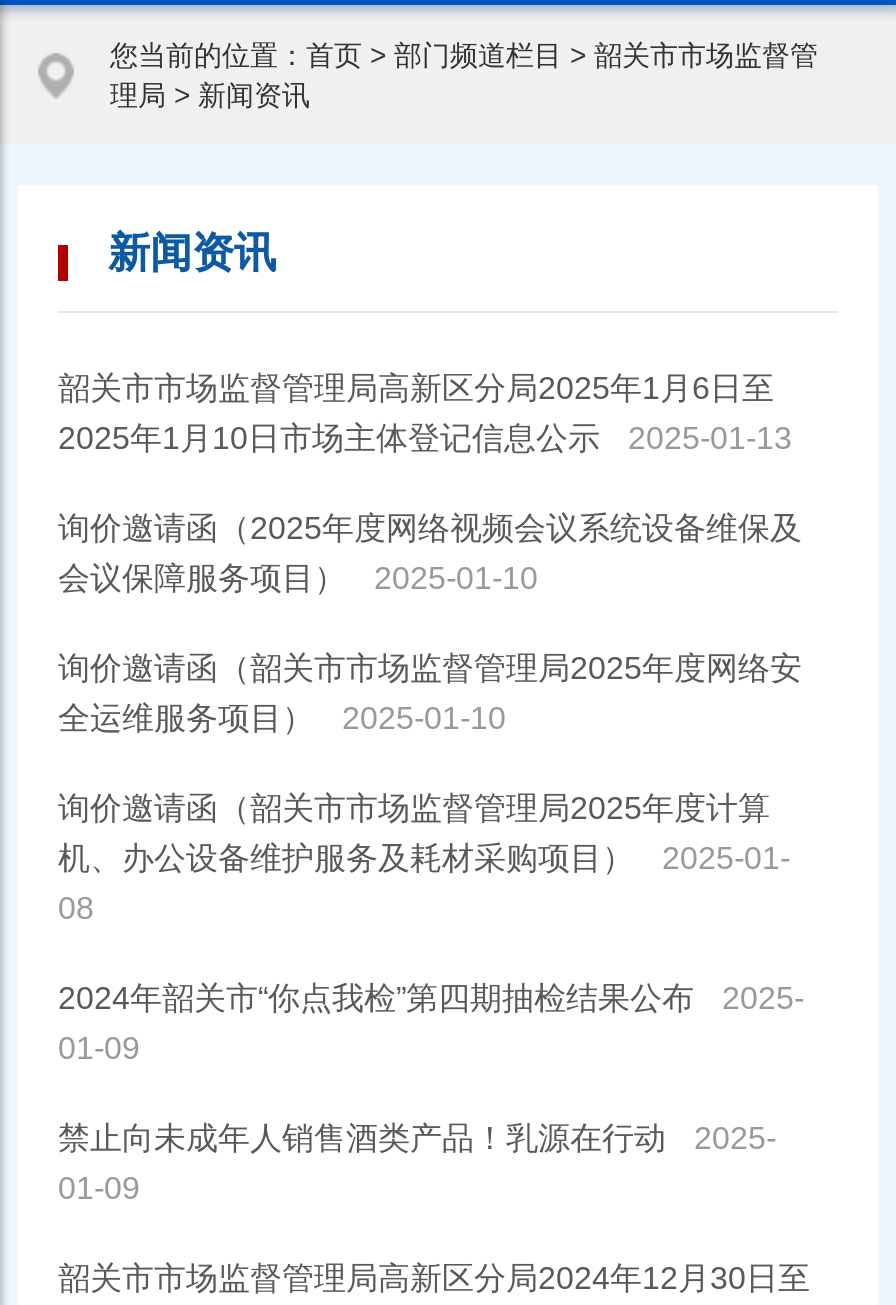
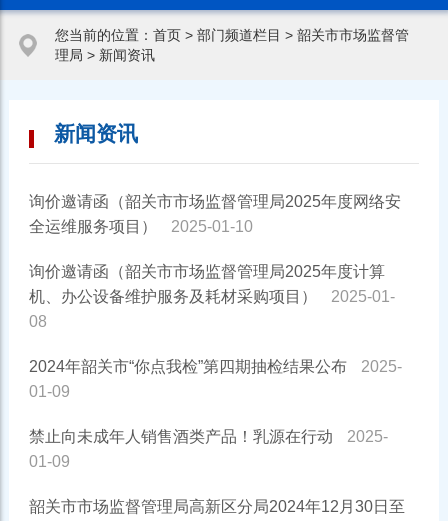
- 韶关市市场监督管理局高新区分局2025年1月6日至
- 2025年1月10日市场主体登记信息公示
- 2025-01-13
- 询价邀请函（2025年度网络视频会议系统设备维保及
- 会议保障服务项目）
- 2025-01-10
